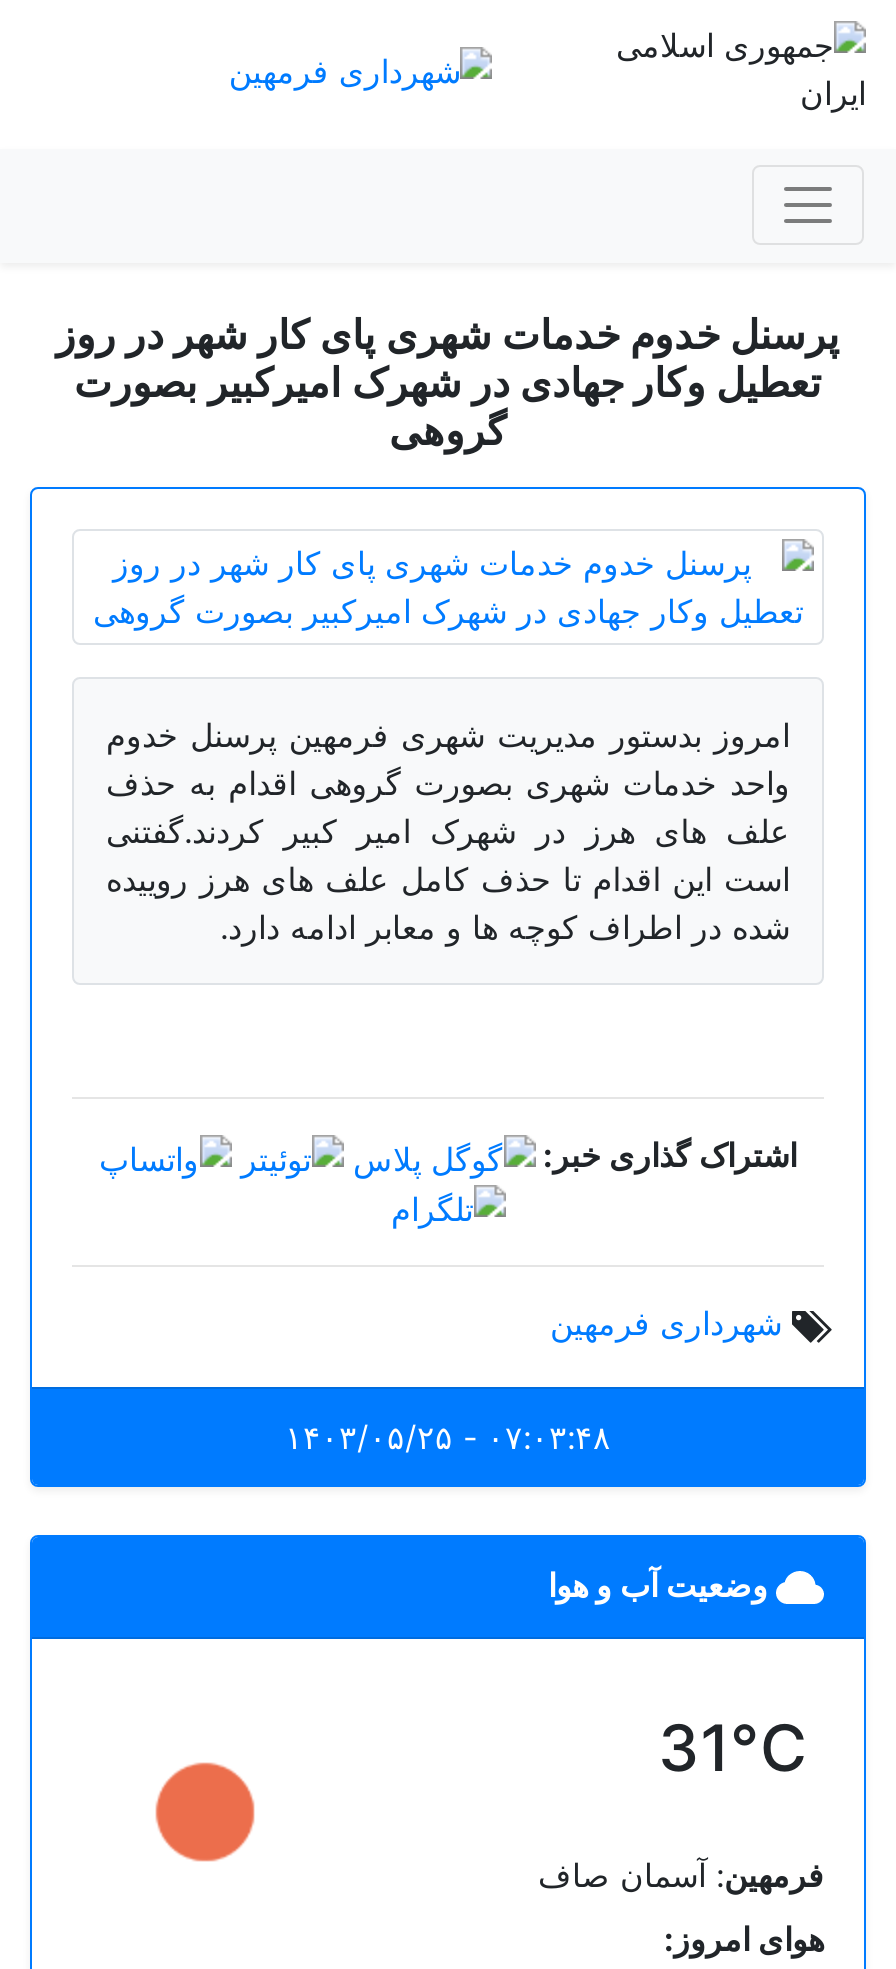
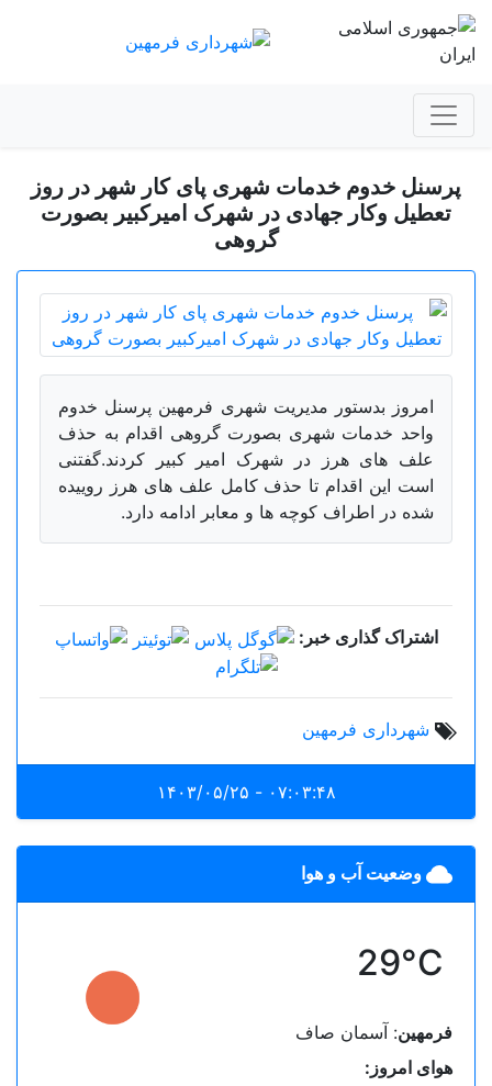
- 31°C
+ 29°C
